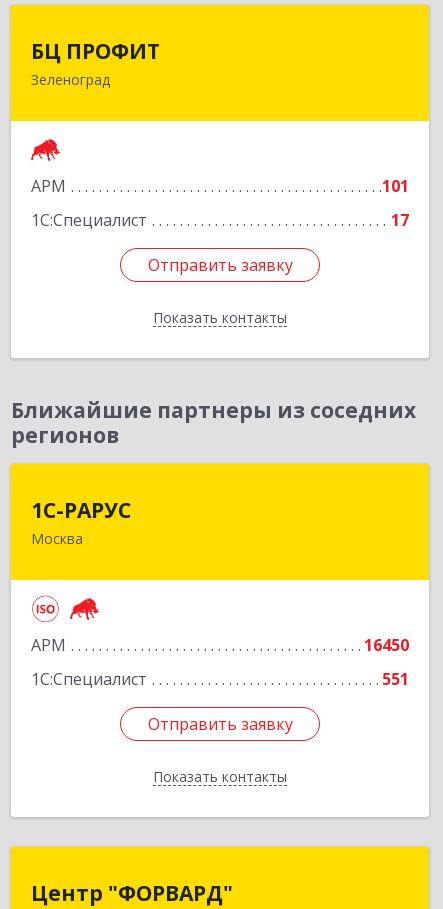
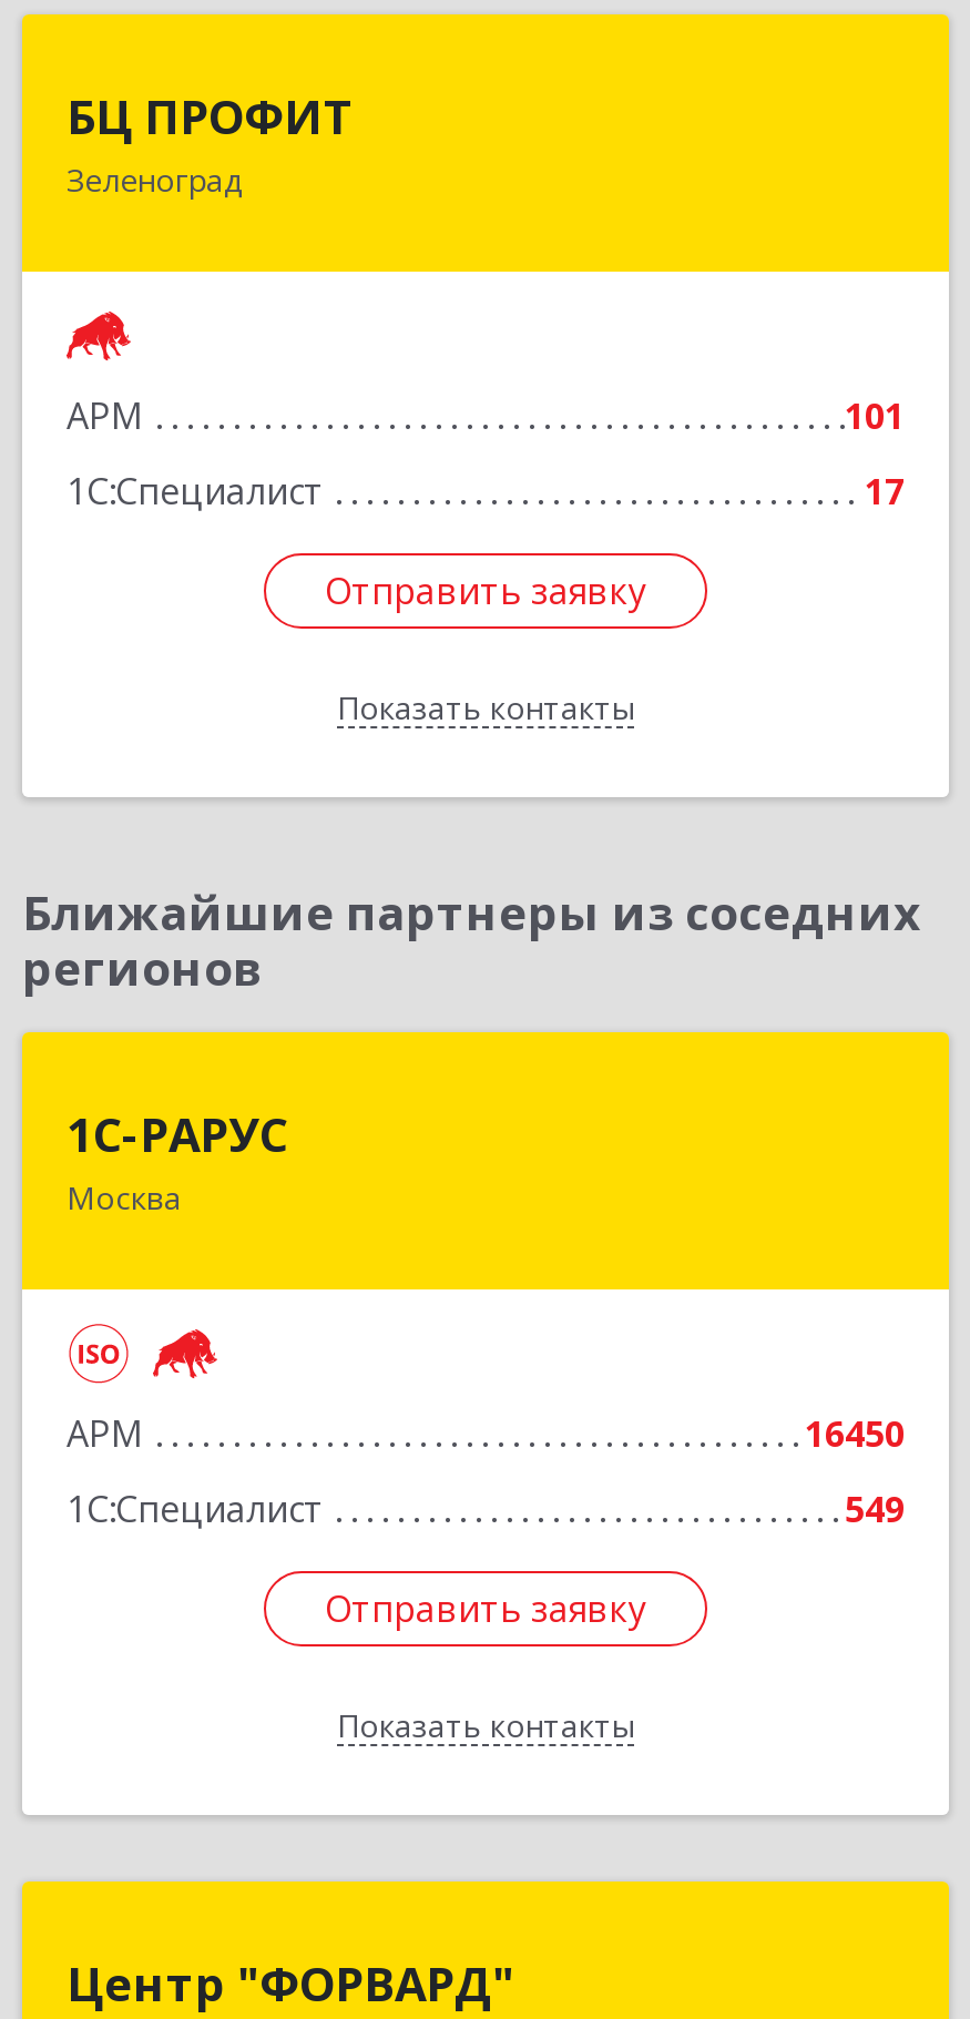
- 551
+ 549
